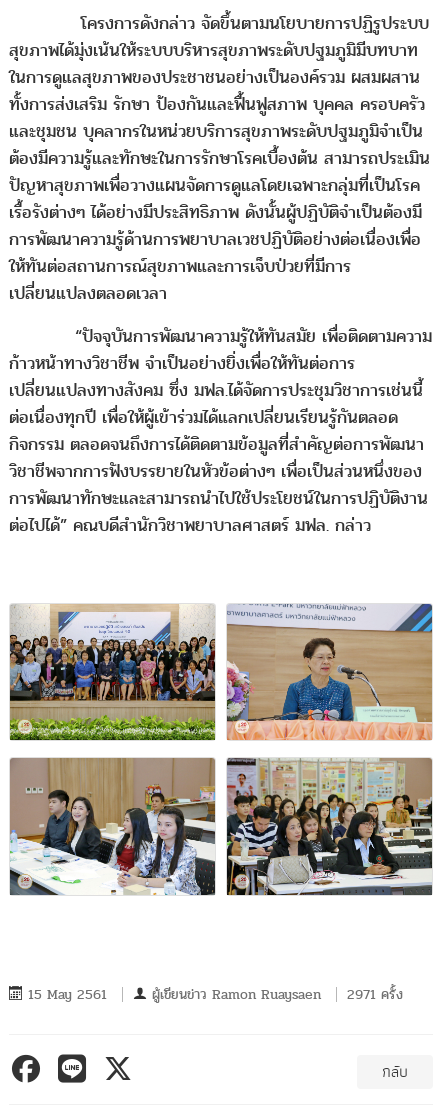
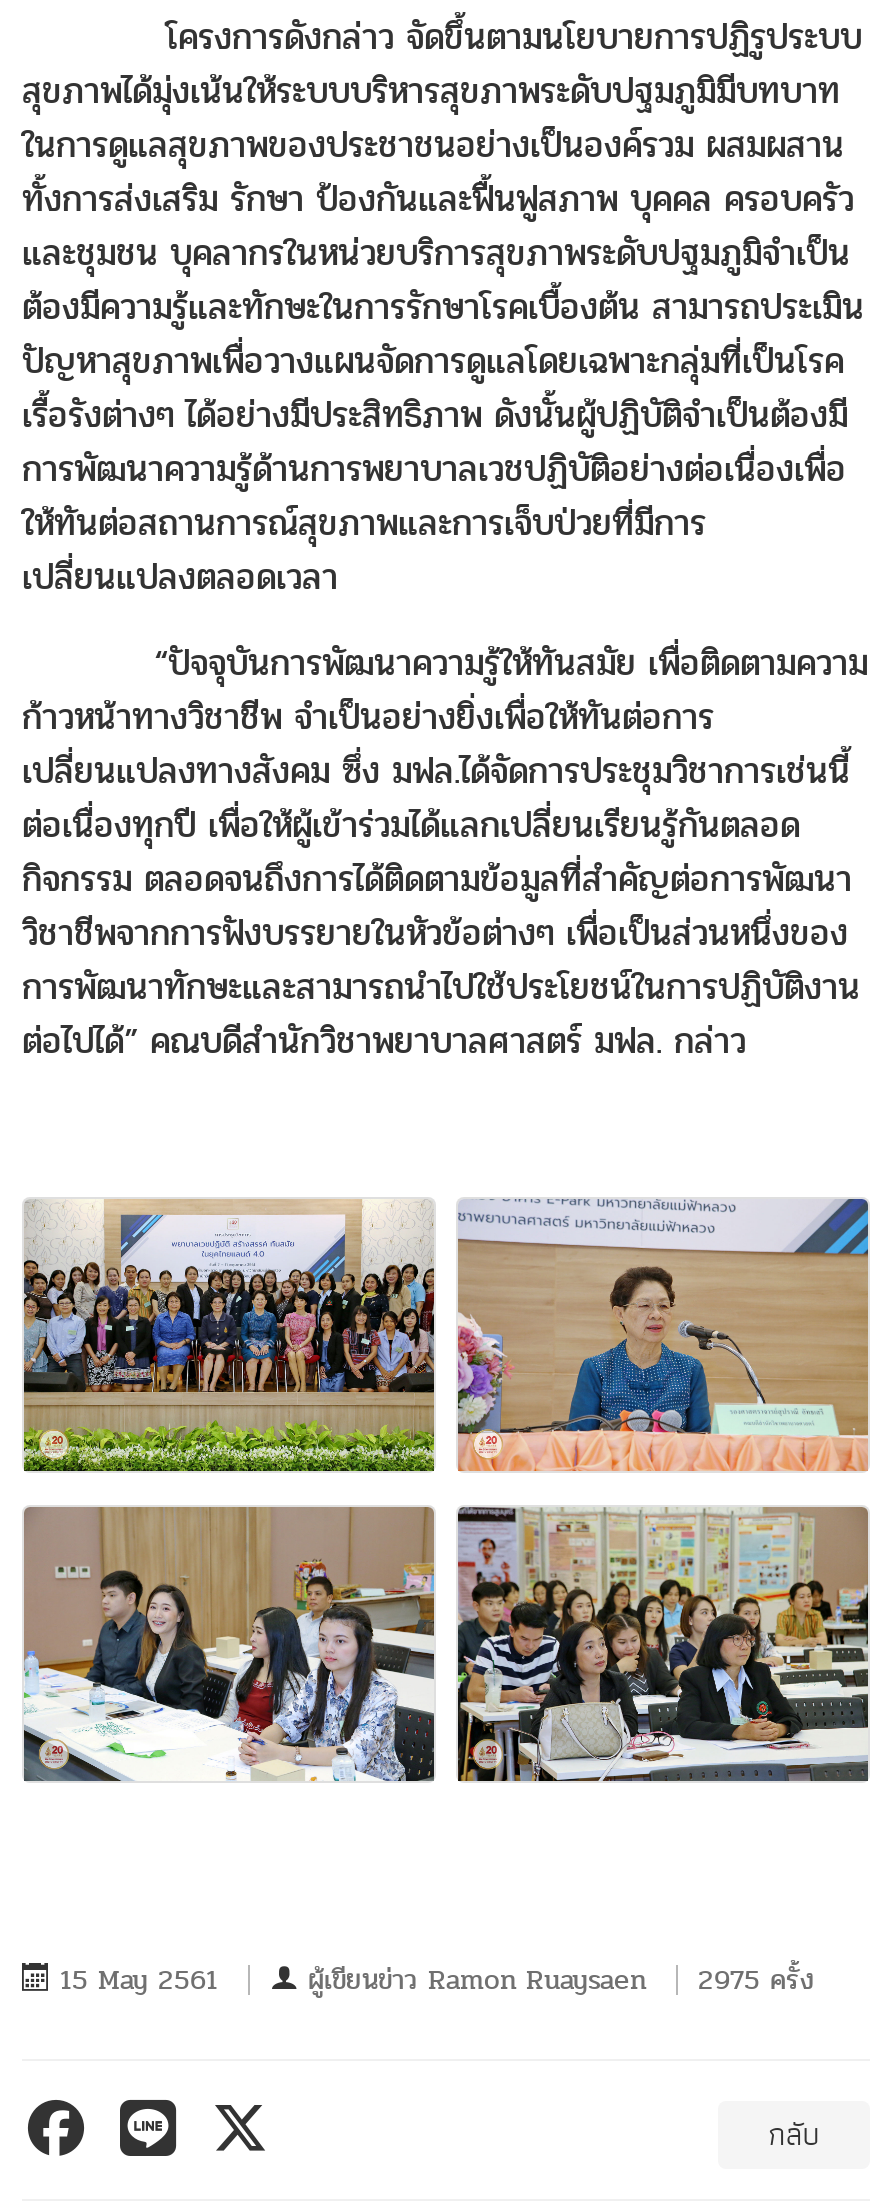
- 15 May 2561 ผู้เขียนข่าวRamon Ruaysaen 2971 ครั้ง
+ 15 May 2561 ผู้เขียนข่าวRamon Ruaysaen 2975 ครั้ง
